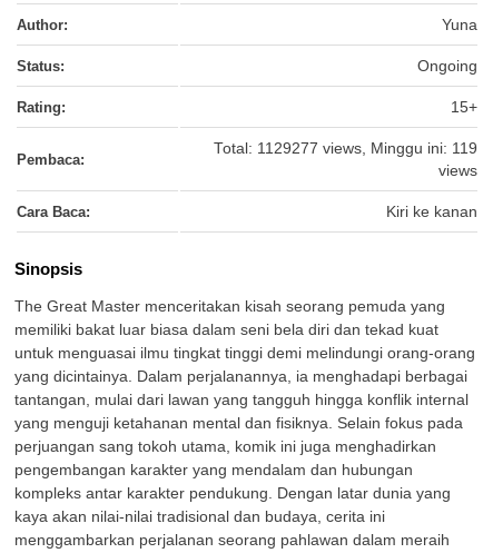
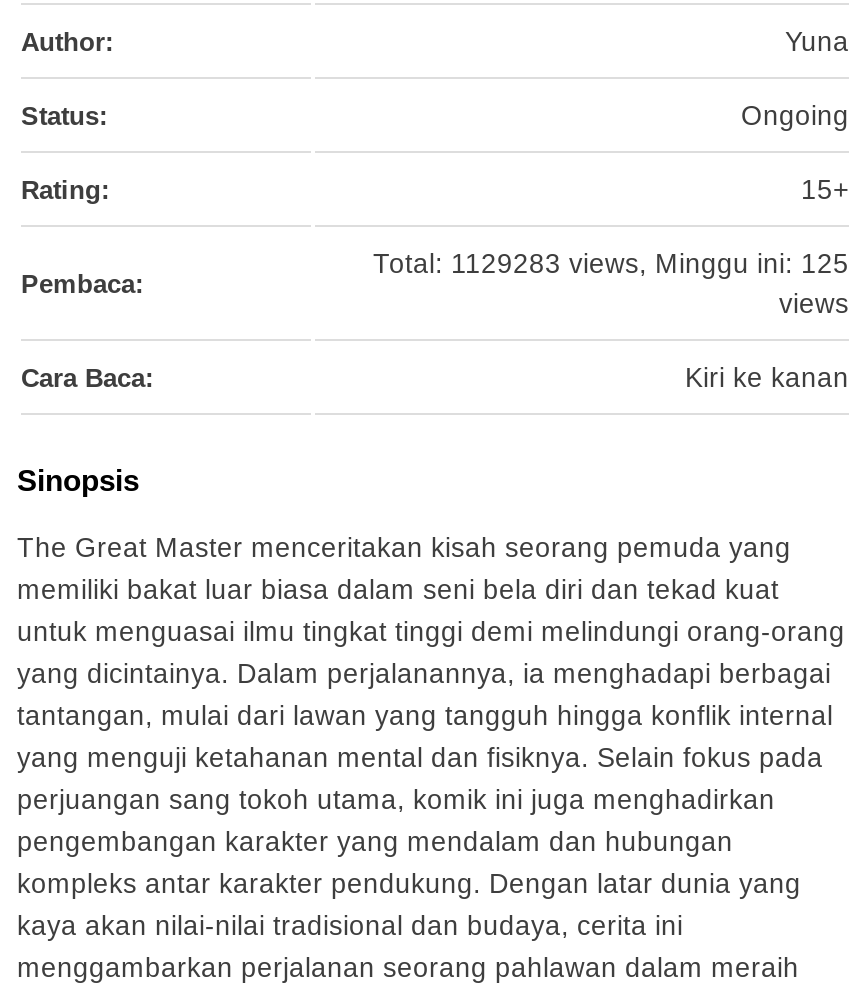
- Total: 1129277 views, Minggu ini: 119
+ Total: 1129283 views, Minggu ini: 125
